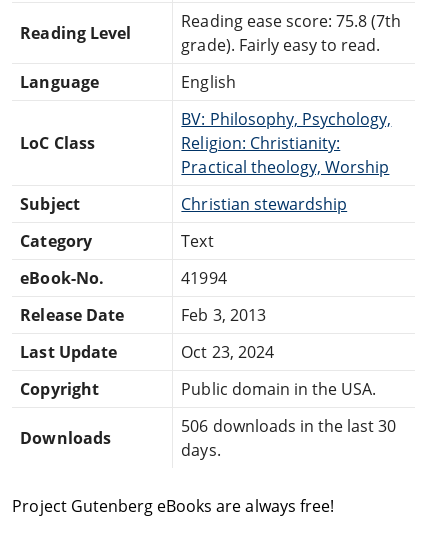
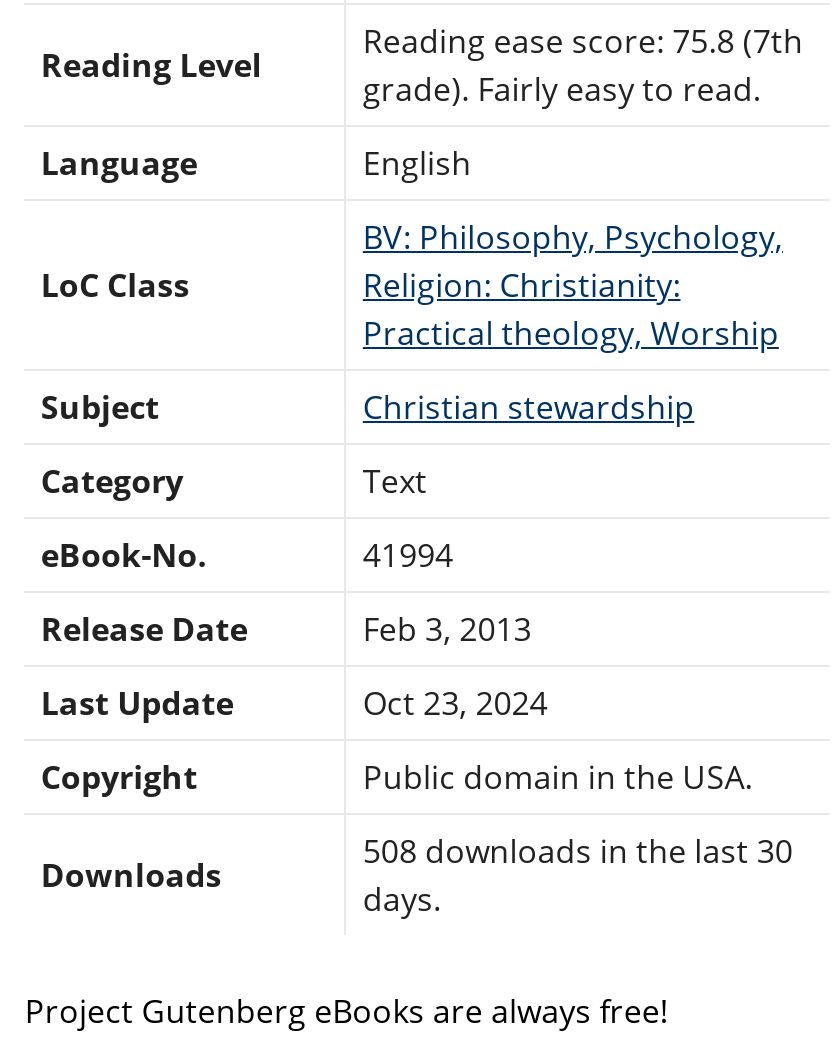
- 506 downloads in the last 30
+ 508 downloads in the last 30
